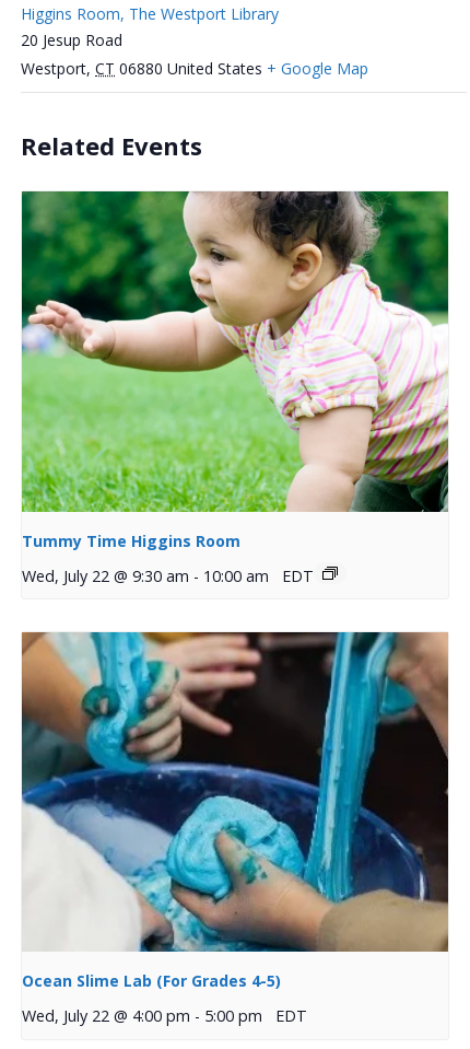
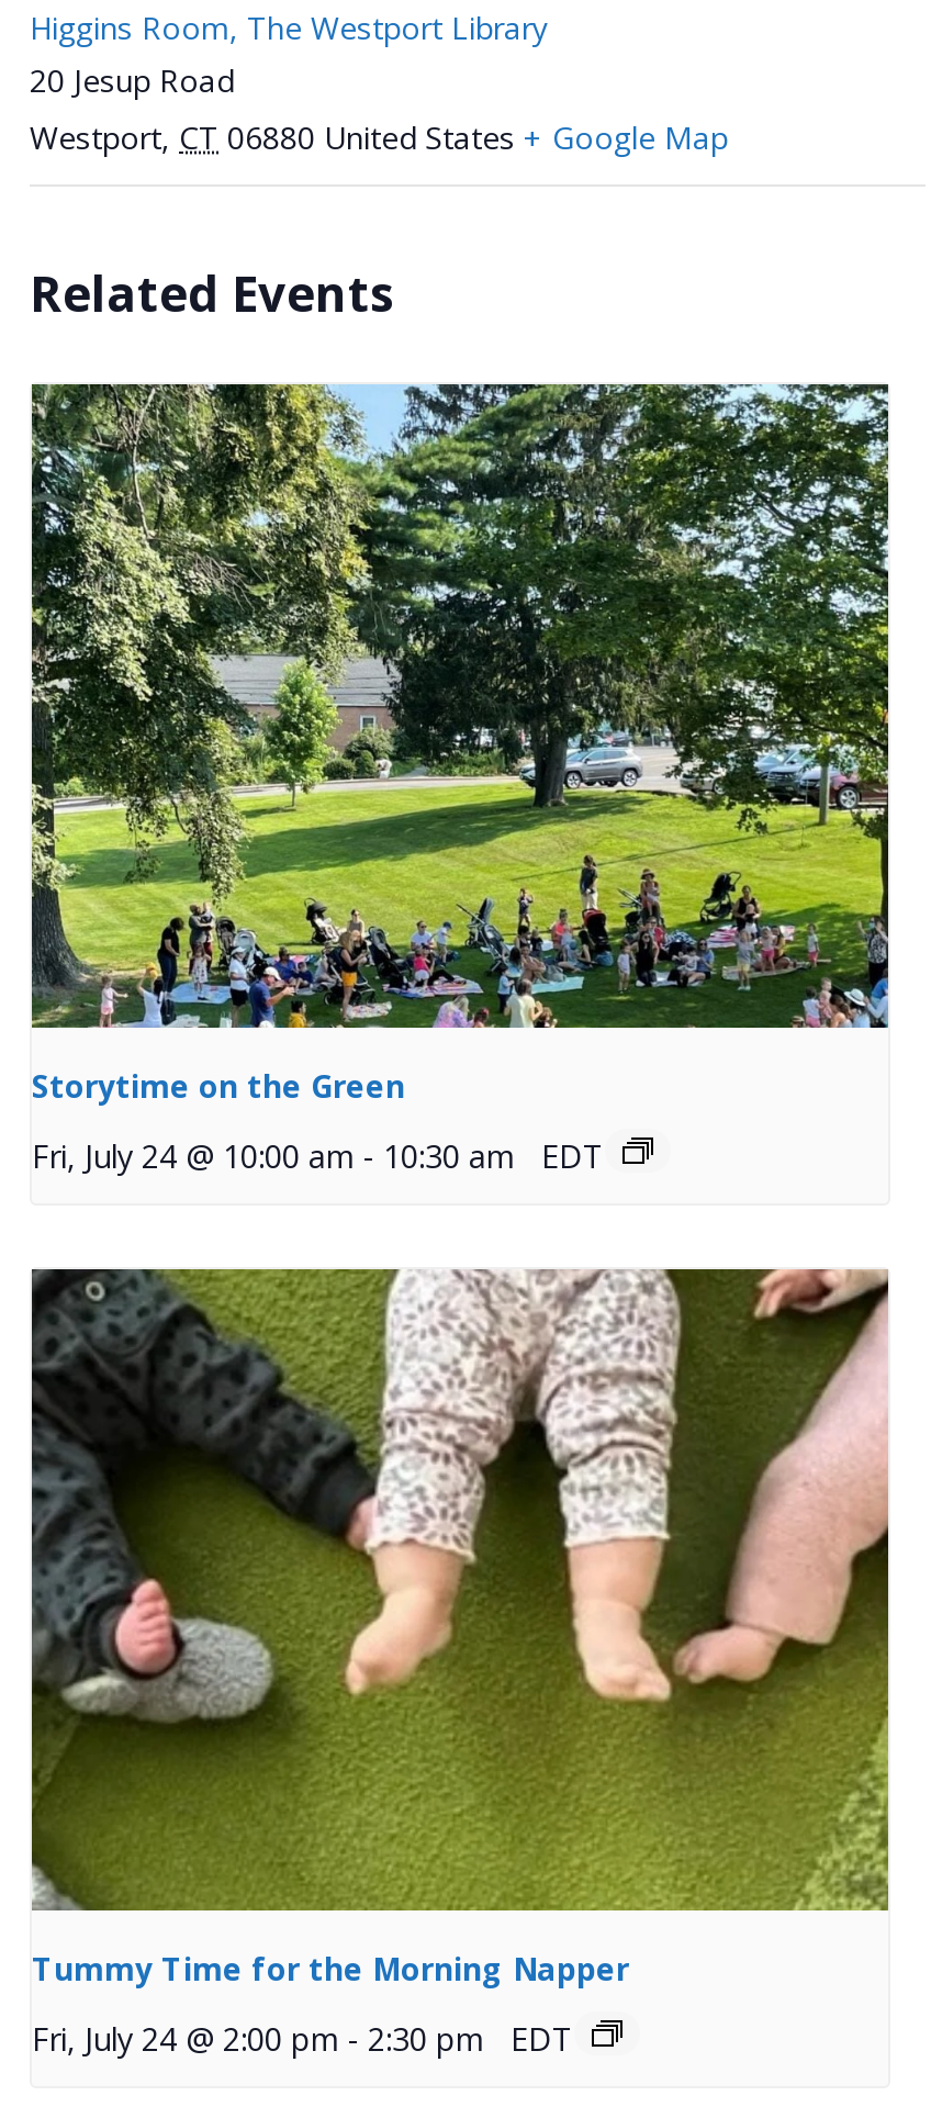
- [image]
- Tummy Time Higgins Room
+ [image]
+ Storytime on the Green

- Wed, July 22 @ 9:30 am - 10:00 am EDT
+ Fri, July 24 @ 10:00 am - 10:30 am EDT

- [image]
- Ocean Slime Lab (For Grades 4-5)
+ [image]
+ Tummy Time for the Morning Napper

- Wed, July 22 @ 4:00 pm - 5:00 pm EDT
+ Fri, July 24 @ 2:00 pm - 2:30 pm EDT
